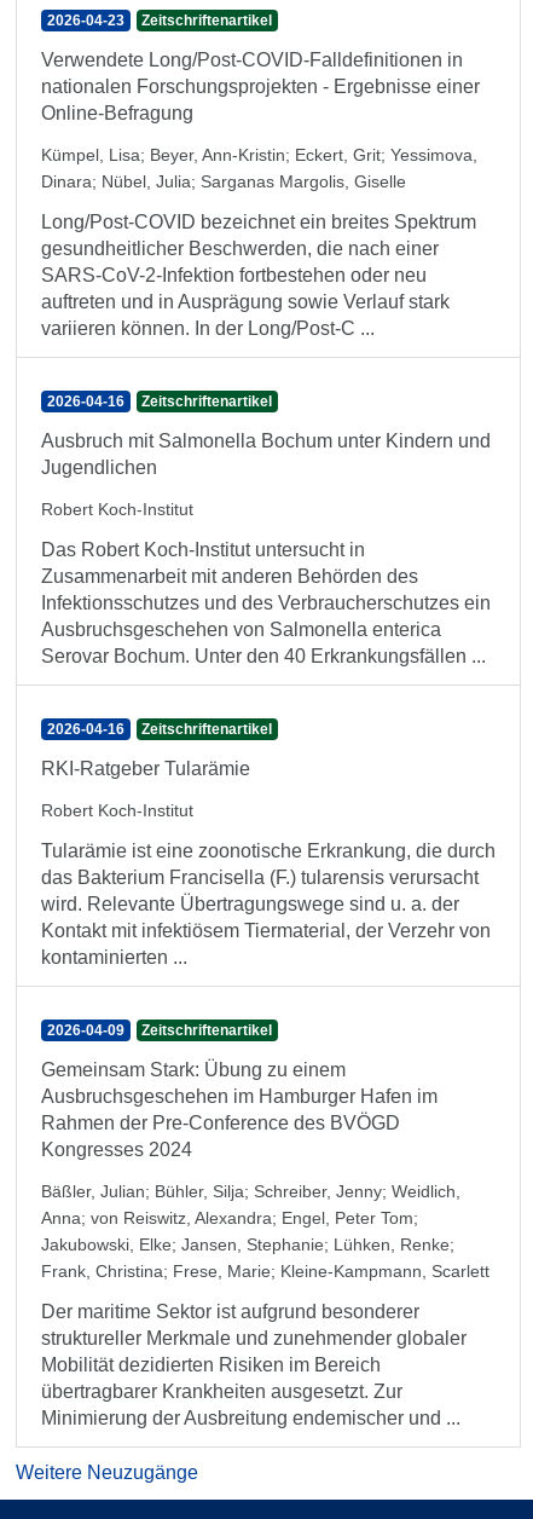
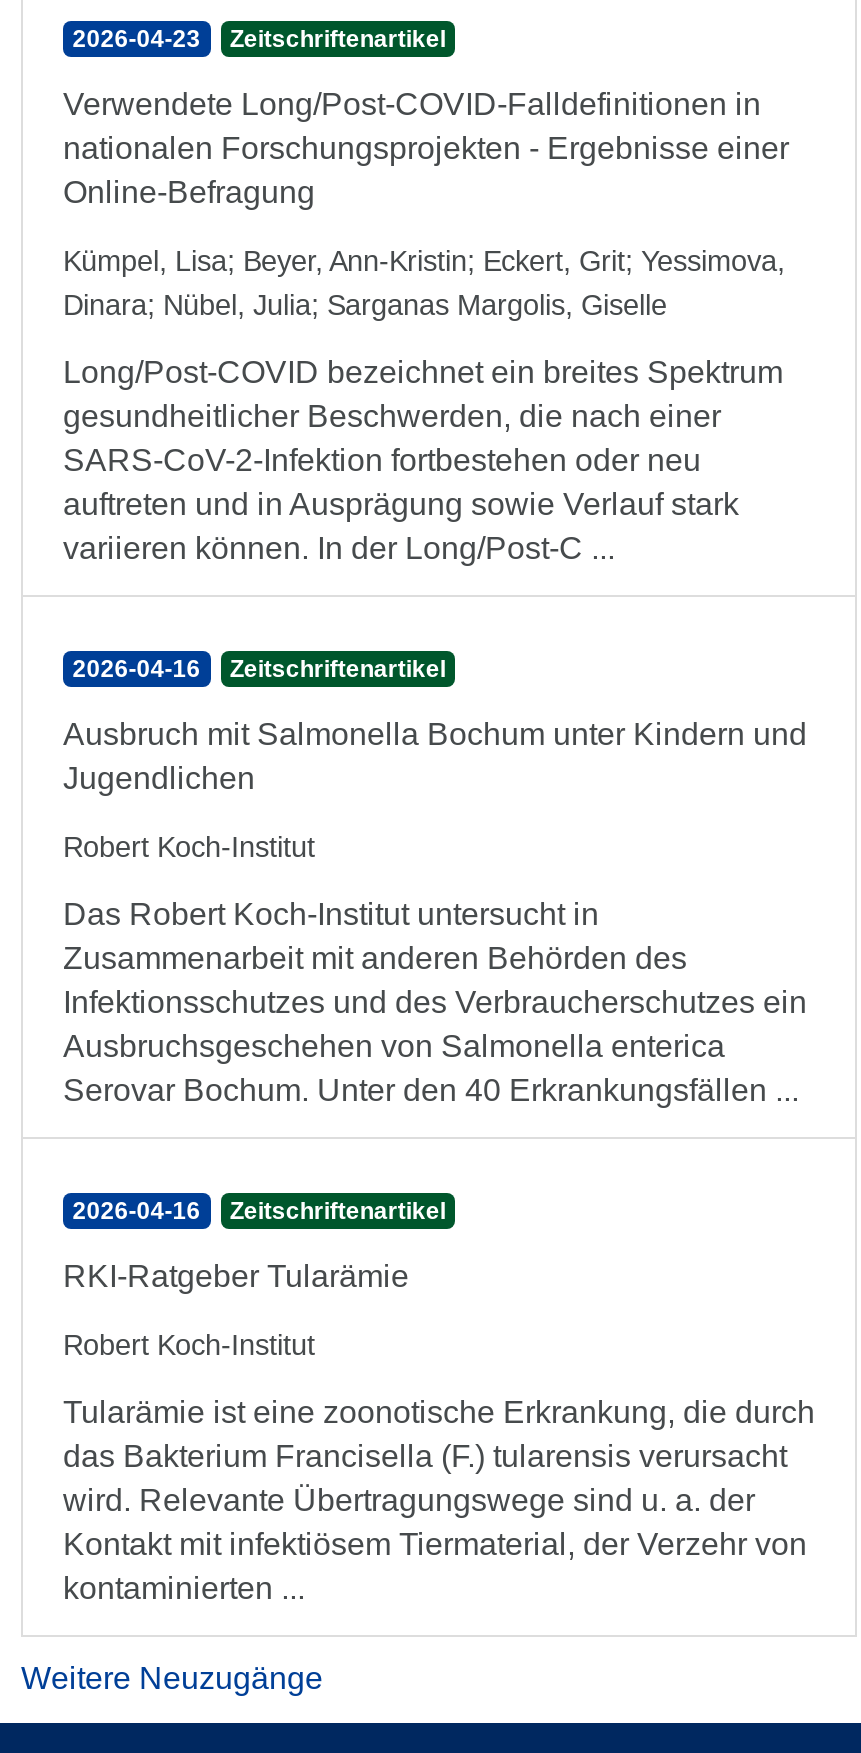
- 2026-04-09
- Zeitschriftenartikel
- Gemeinsam Stark: Übung zu einem
- Ausbruchsgeschehen im Hamburger Hafen im
- Rahmen der Pre-Conference des BVÖGD
- Kongresses 2024
- Bäßler, Julian; Bühler, Silja; Schreiber, Jenny; Weidlich,
- Anna; von Reiswitz, Alexandra; Engel, Peter Tom;
- Jakubowski, Elke; Jansen, Stephanie; Lühken, Renke;
- Frank, Christina; Frese, Marie; Kleine-Kampmann, Scarlett
- Der maritime Sektor ist aufgrund besonderer
- struktureller Merkmale und zunehmender globaler
- Mobilität dezidierten Risiken im Bereich
- übertragbarer Krankheiten ausgesetzt. Zur
- Minimierung der Ausbreitung endemischer und ...
